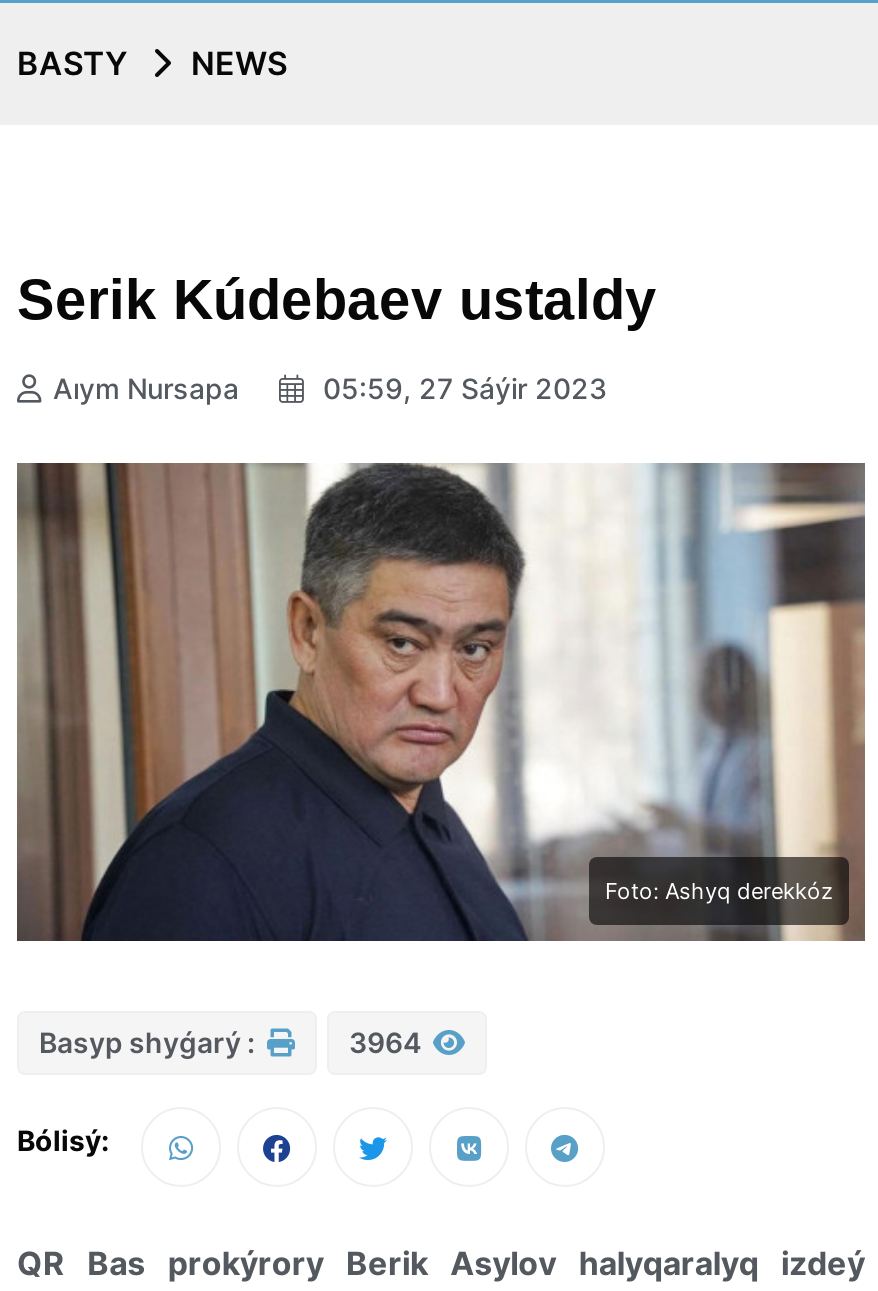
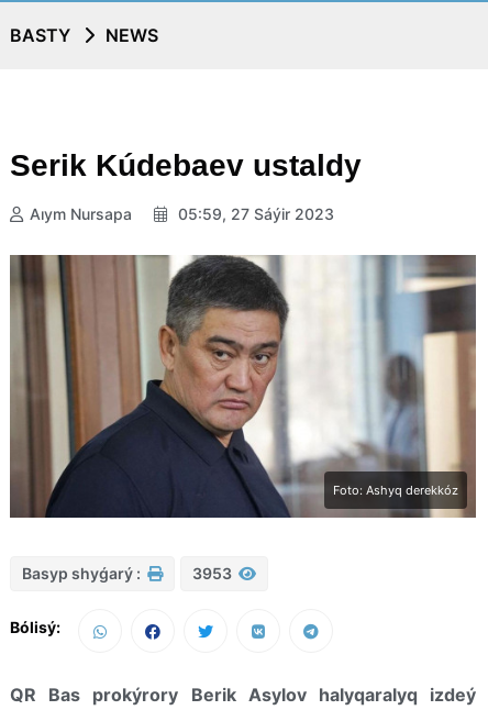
- 3964
+ 3953
